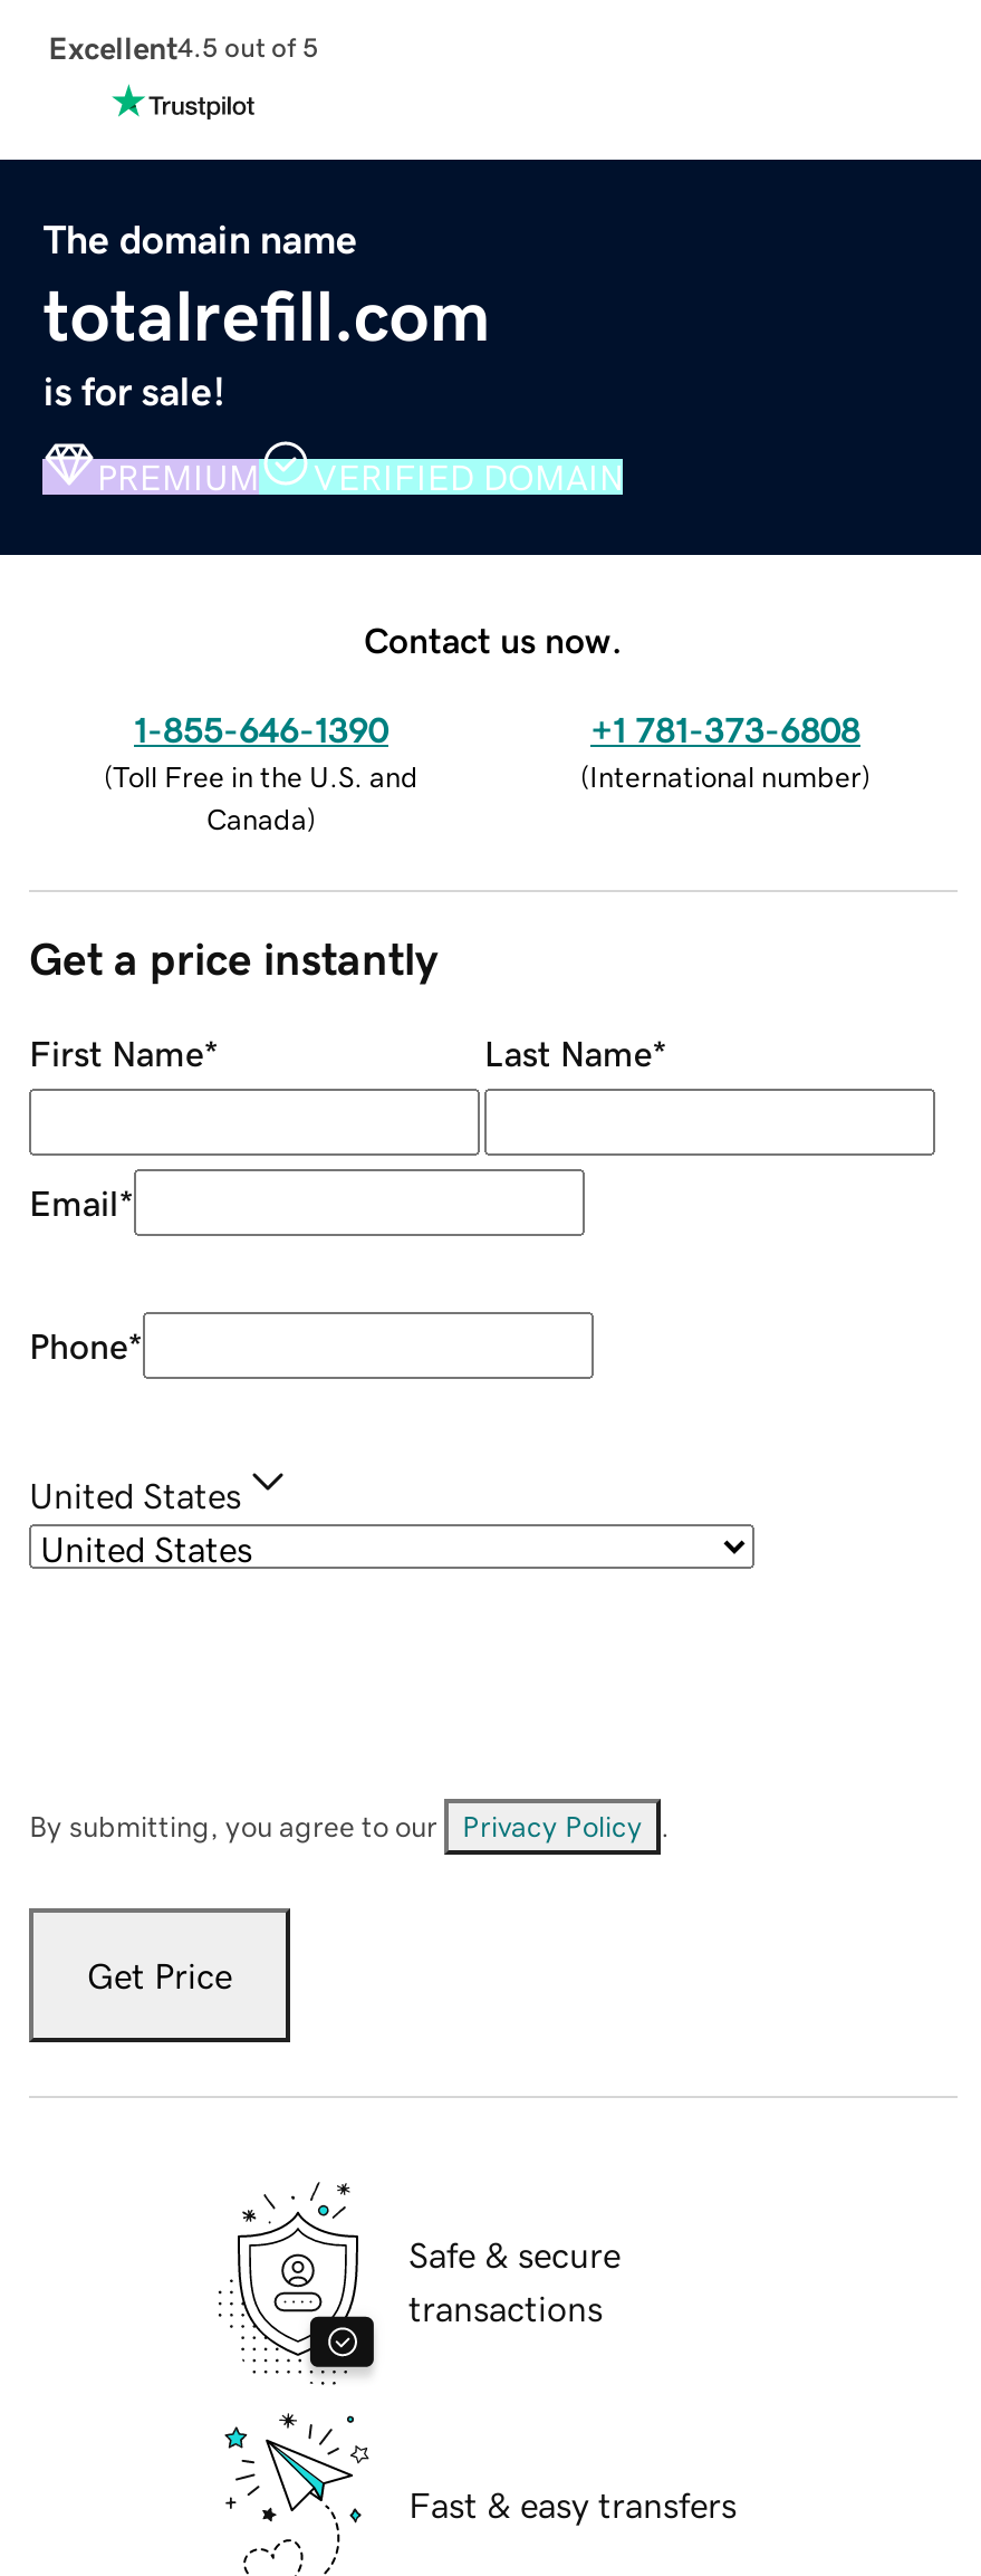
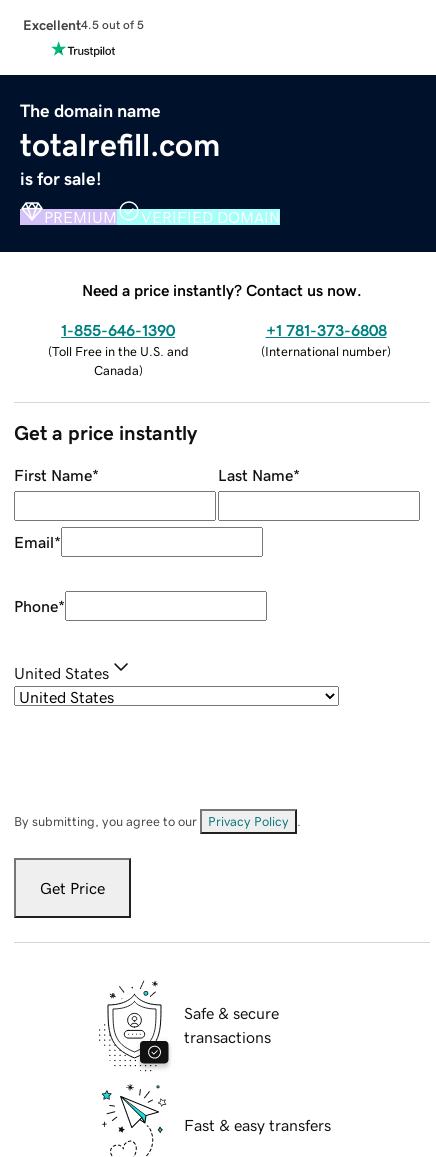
- Contact us now.
+ Need a price instantly? Contact us now.
